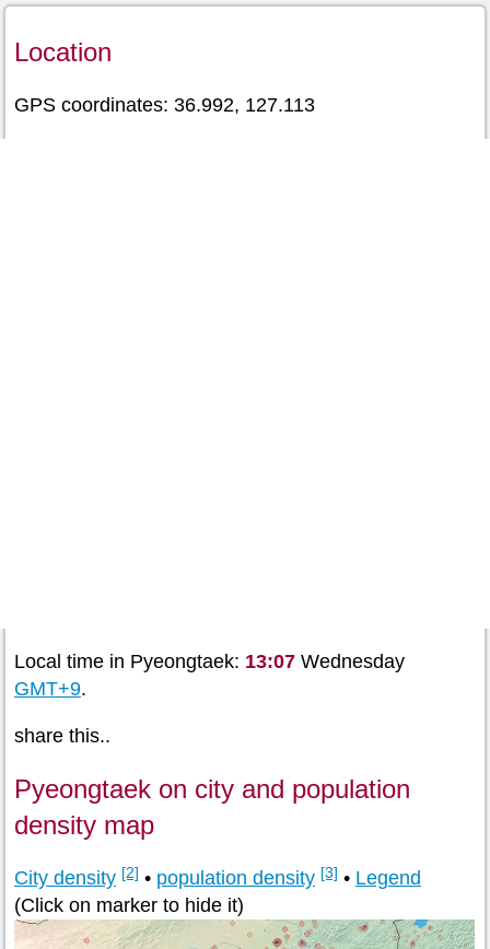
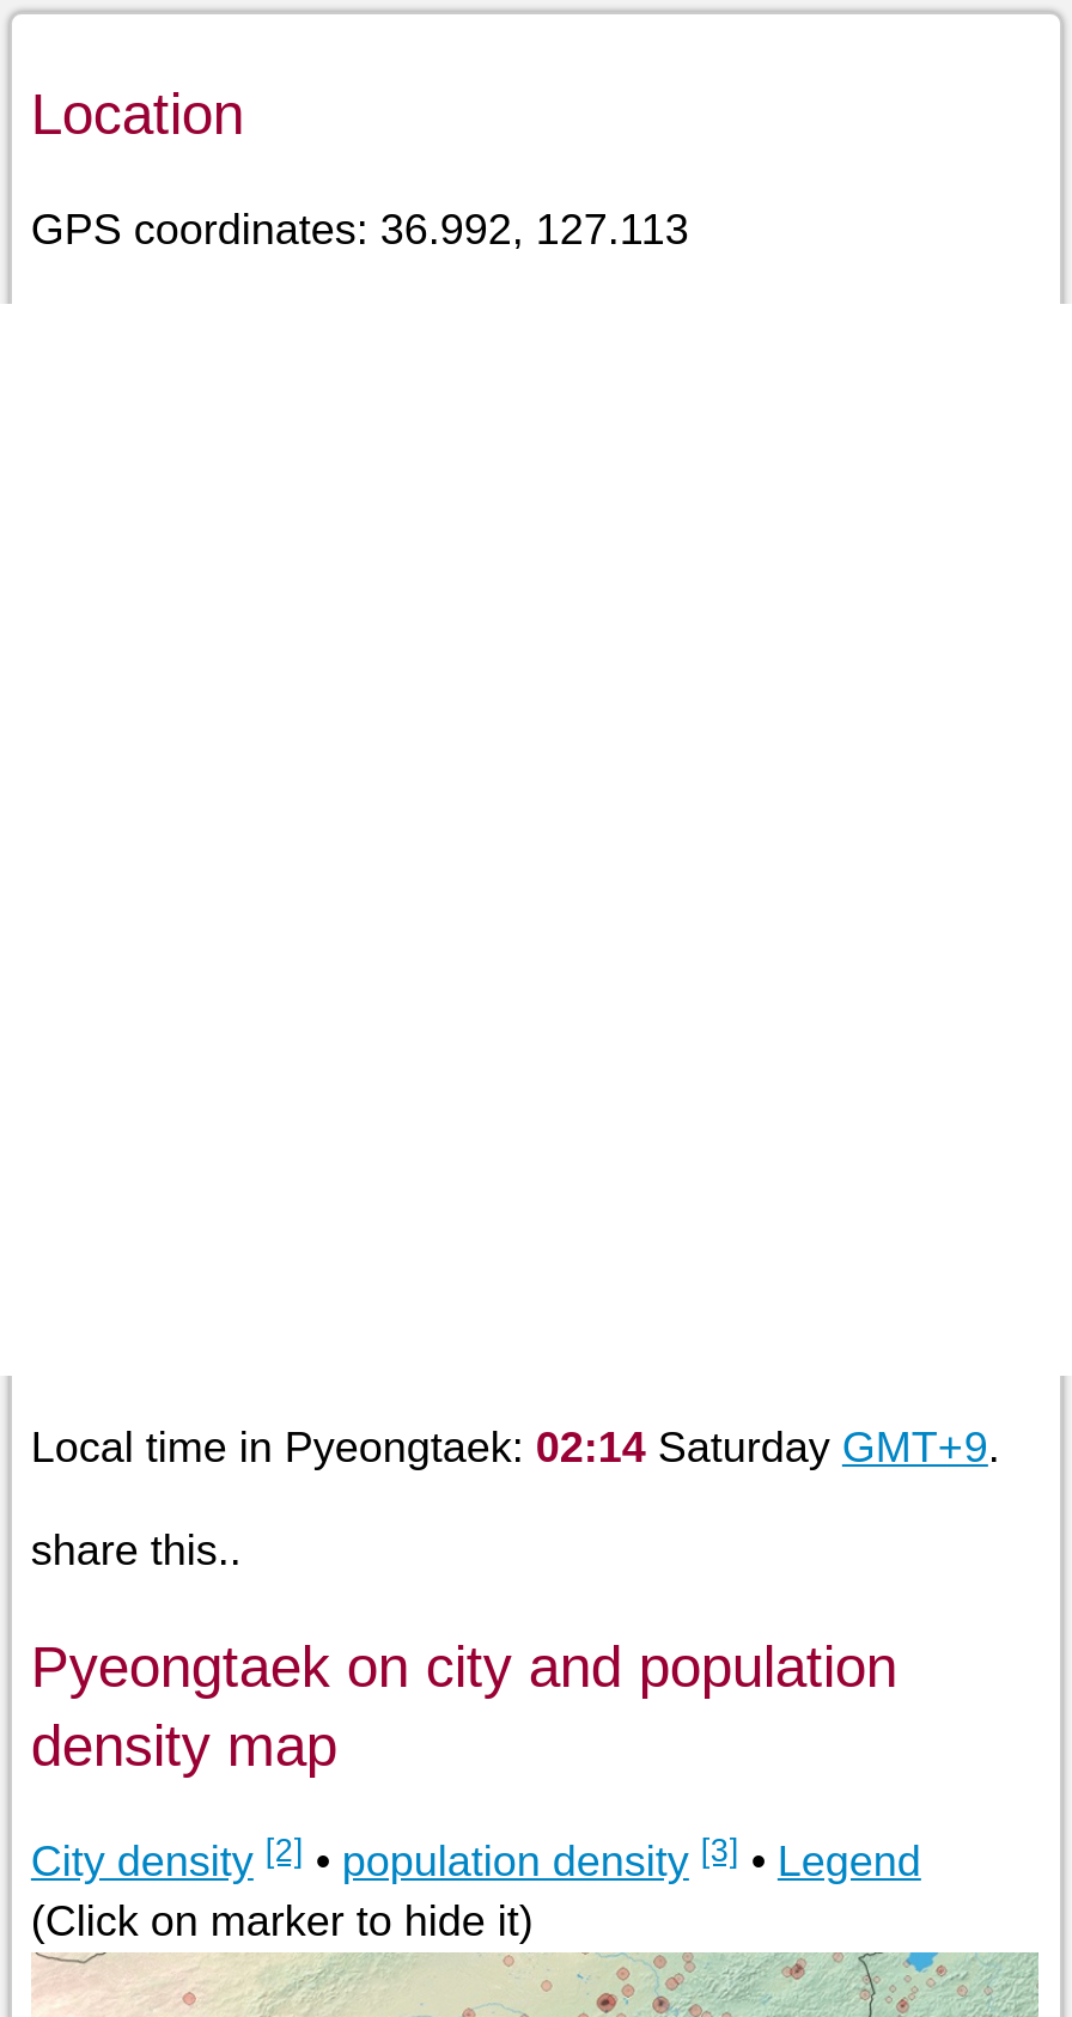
- Local time in Pyeongtaek: 13:07 Wednesday
- GMT+9.
+ Local time in Pyeongtaek: 02:14 Saturday GMT+9.
